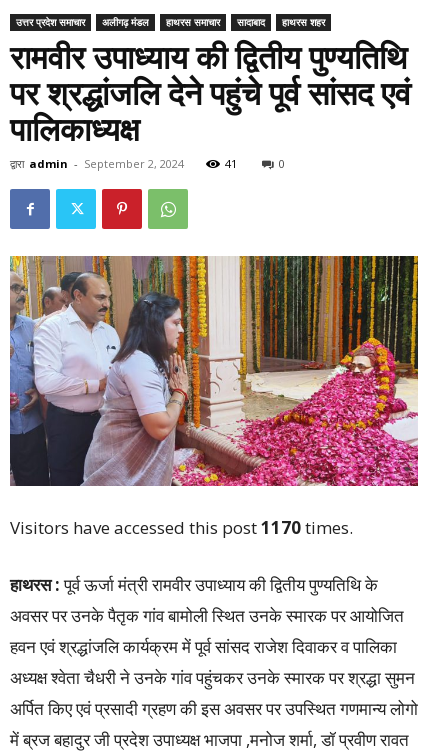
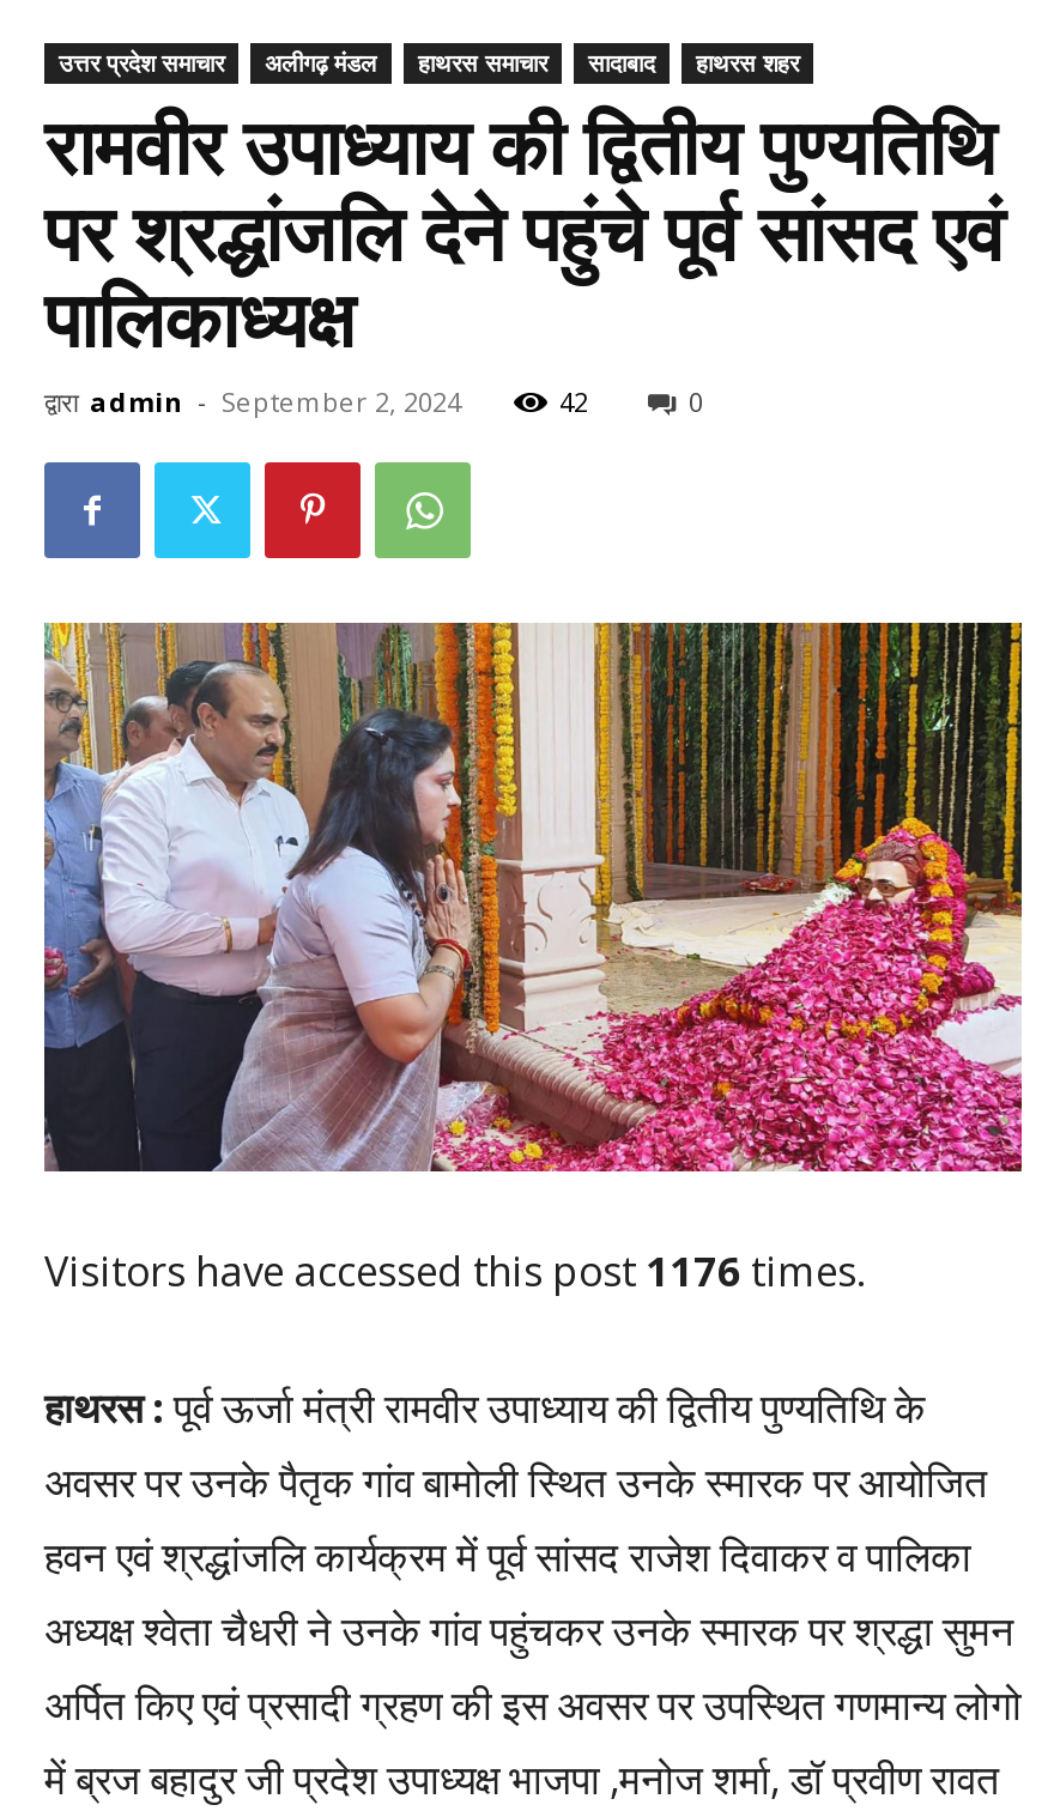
- 41
+ 42

- Visitors have accessed this post 1170 times.
+ Visitors have accessed this post 1176 times.
